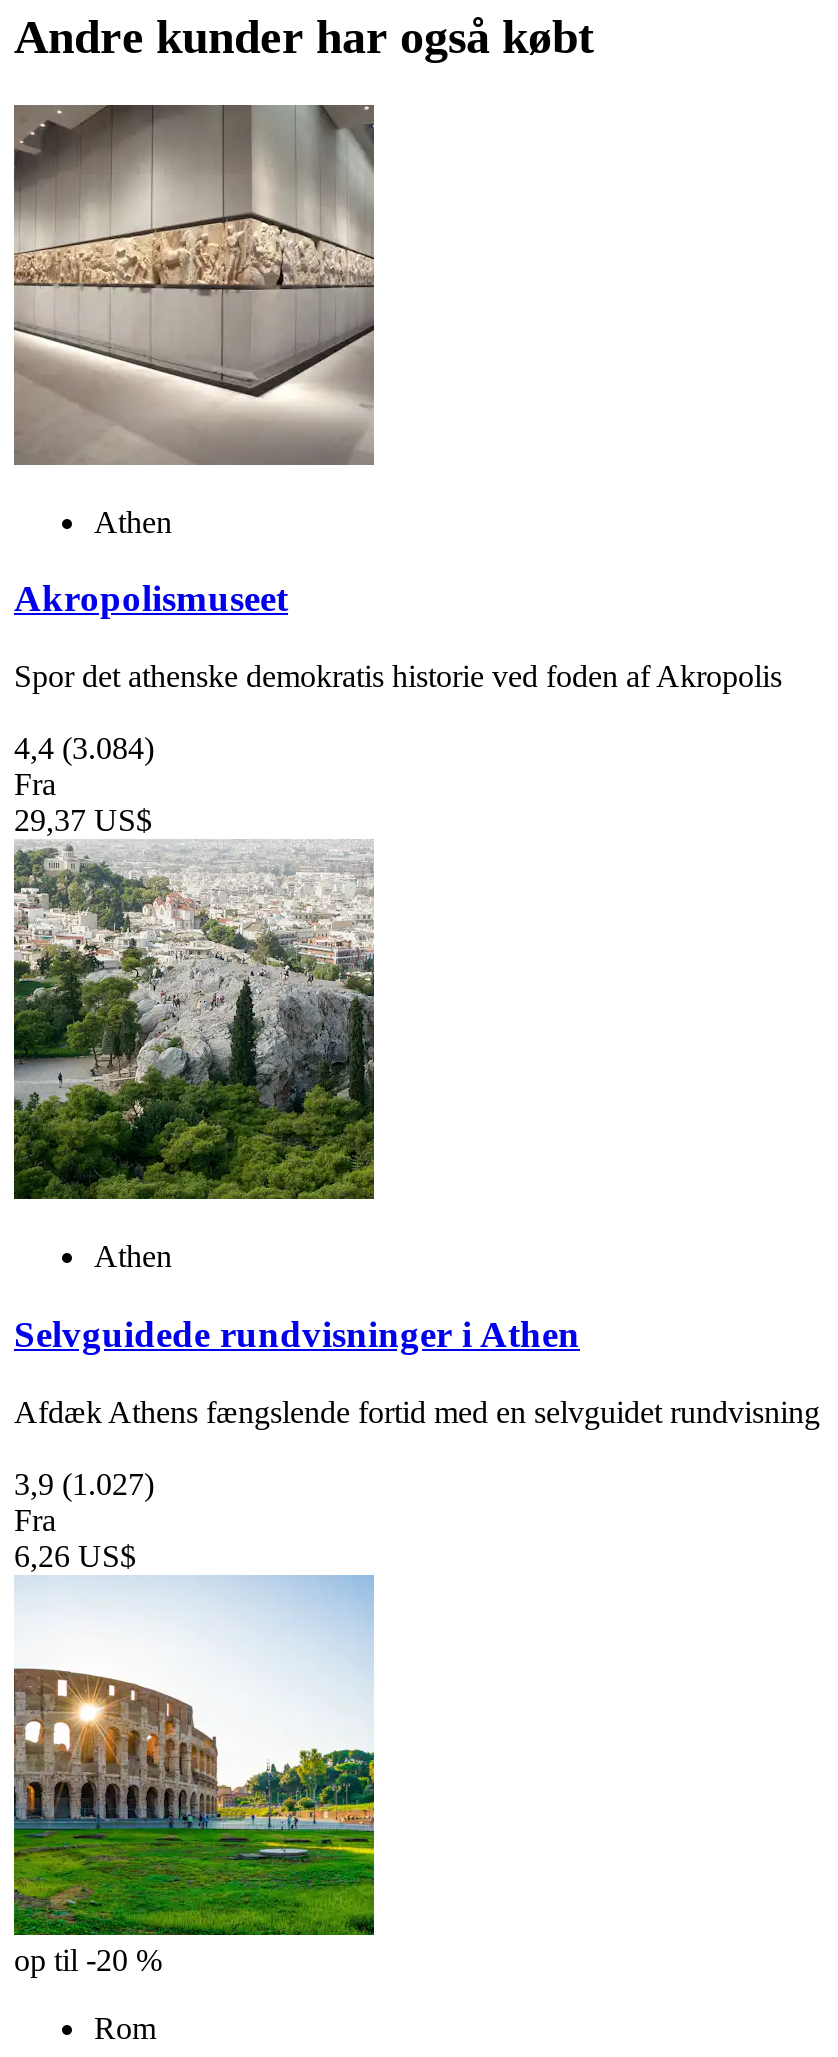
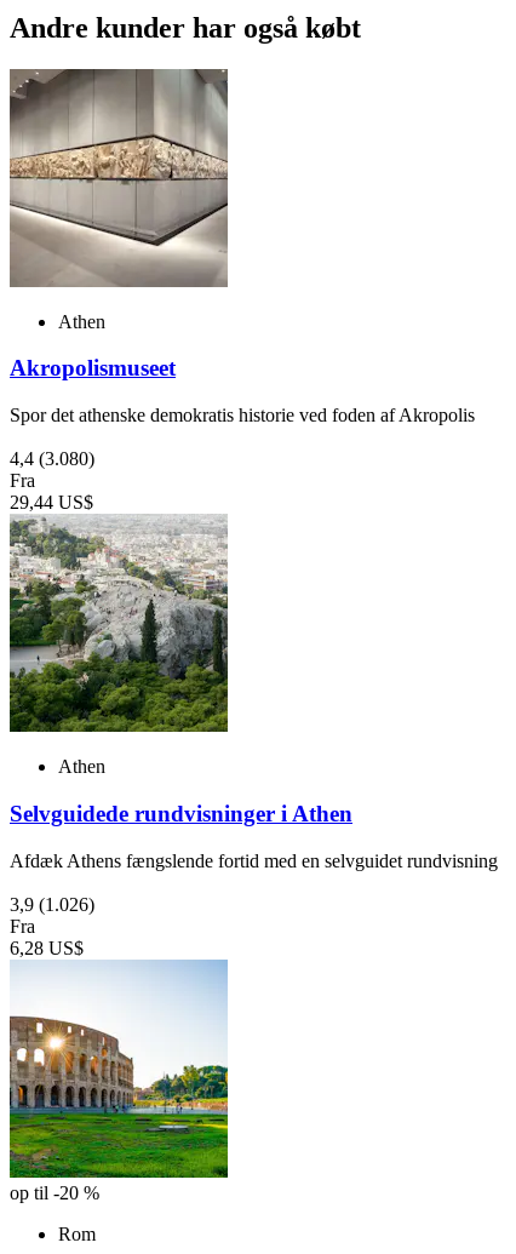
- 4,4 (3.084)
+ 4,4 (3.080)

- 29,37 US$
+ 29,44 US$

- 3,9 (1.027)
+ 3,9 (1.026)

- 6,26 US$
+ 6,28 US$
